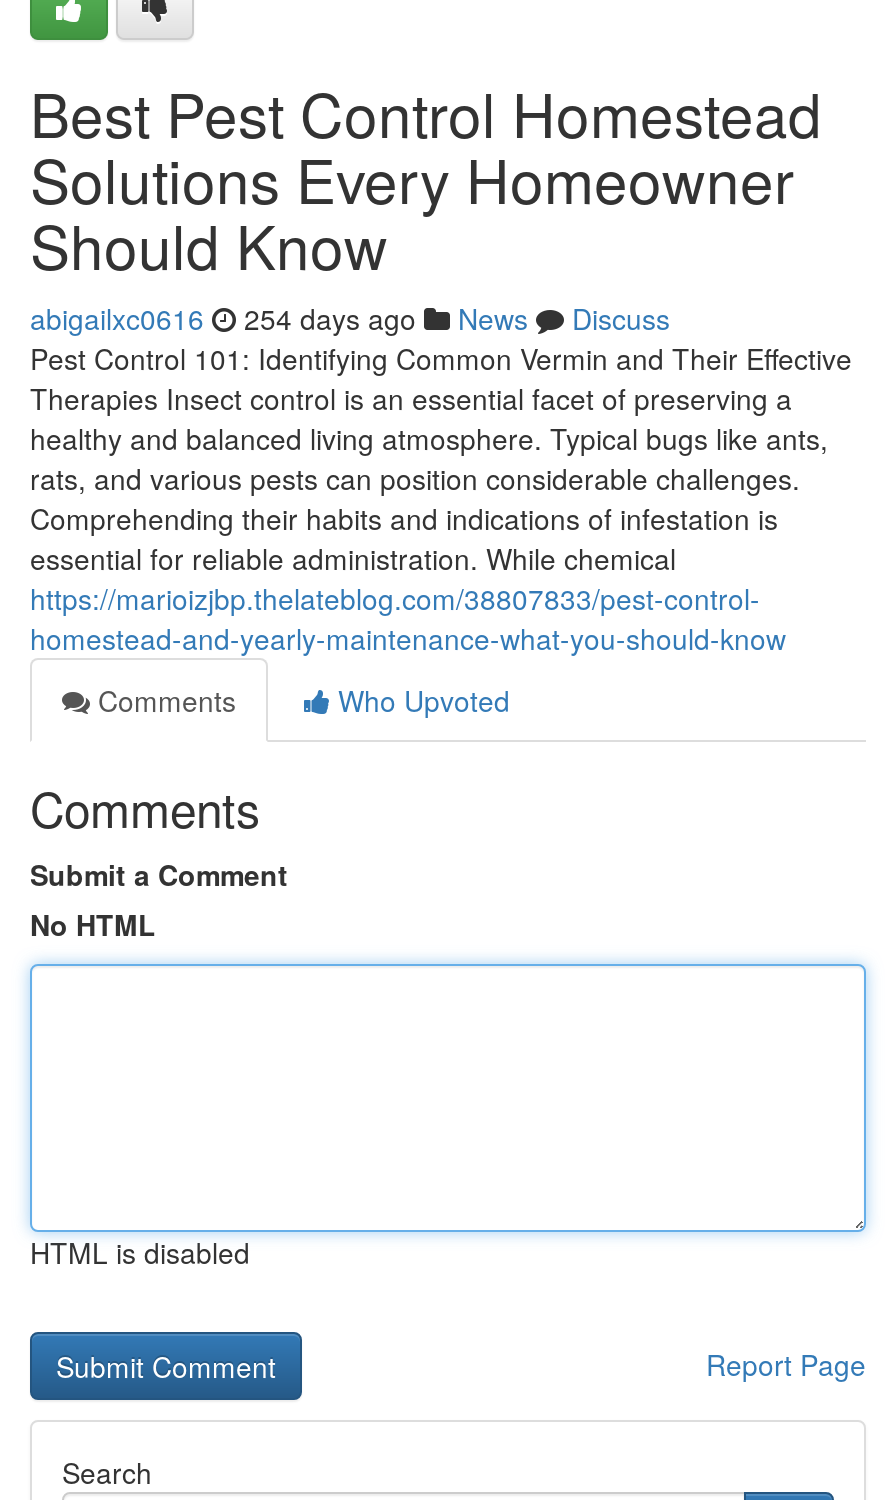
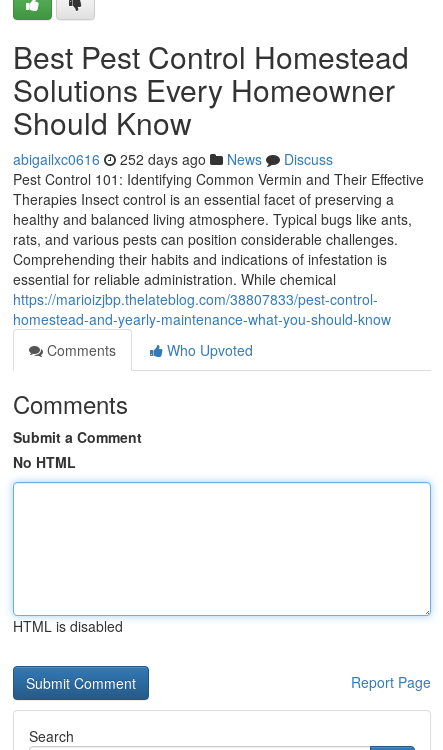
- abigailxc0616 254 days ago News Discuss
+ abigailxc0616 252 days ago News Discuss
